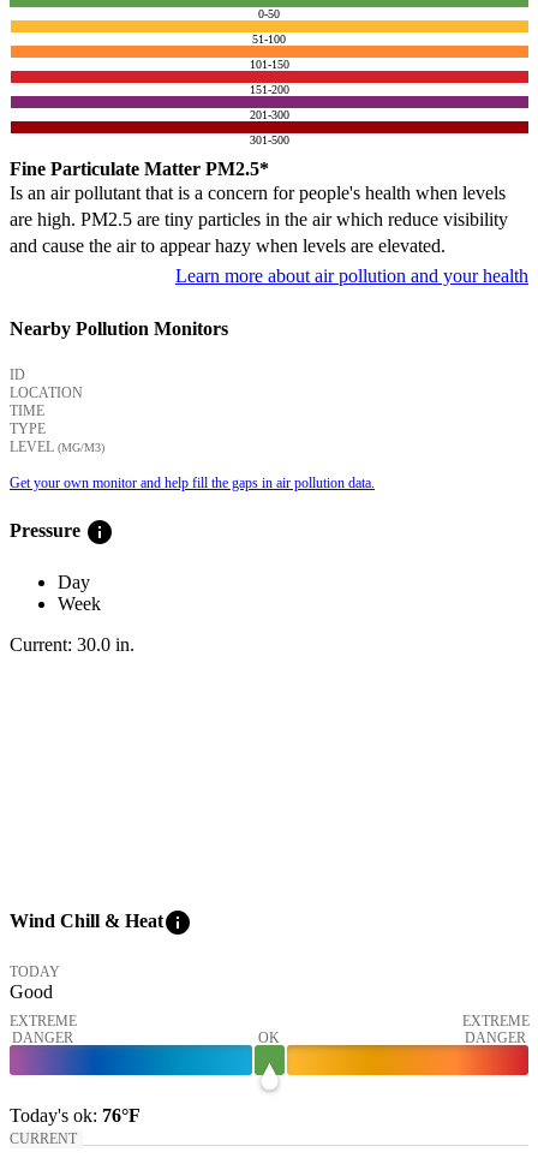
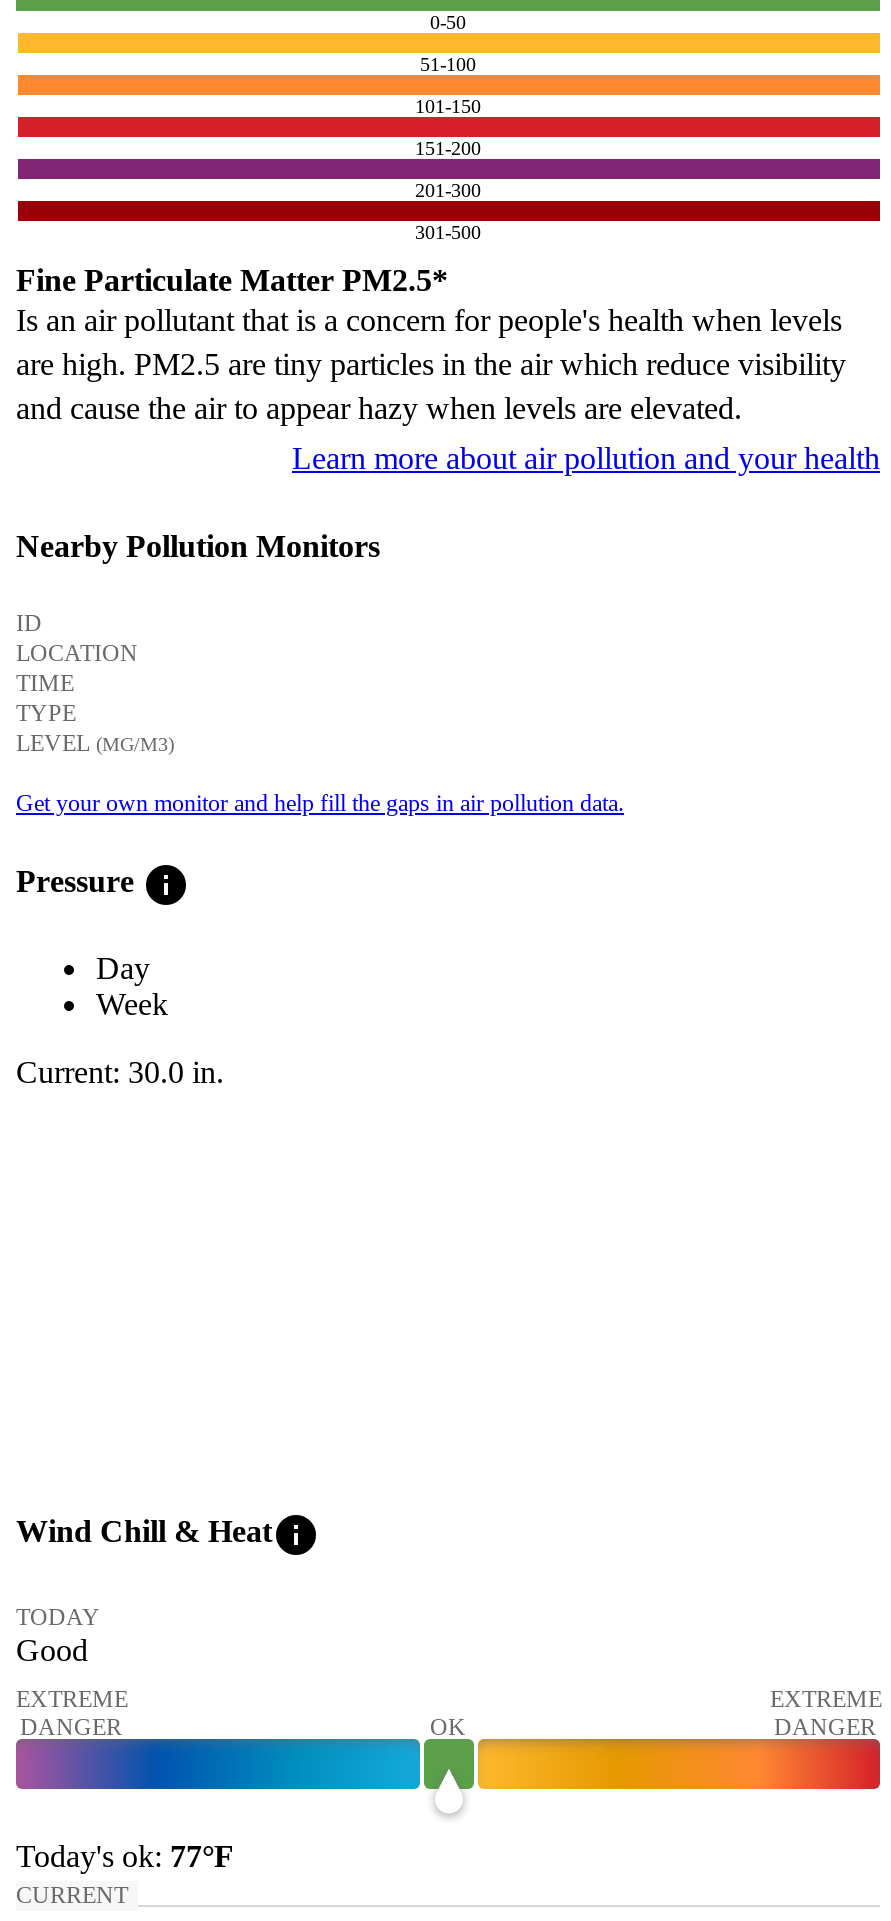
- Today's ok: 76°F
+ Today's ok: 77°F
